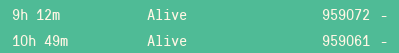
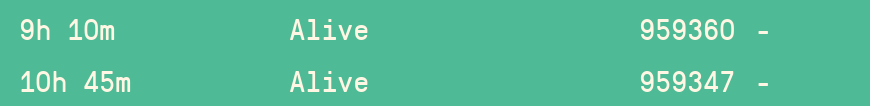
- 9h 12m
+ 9h 10m

- 959072 -
+ 959360 -

- 10h 49m
+ 10h 45m

- 959061 -
+ 959347 -
